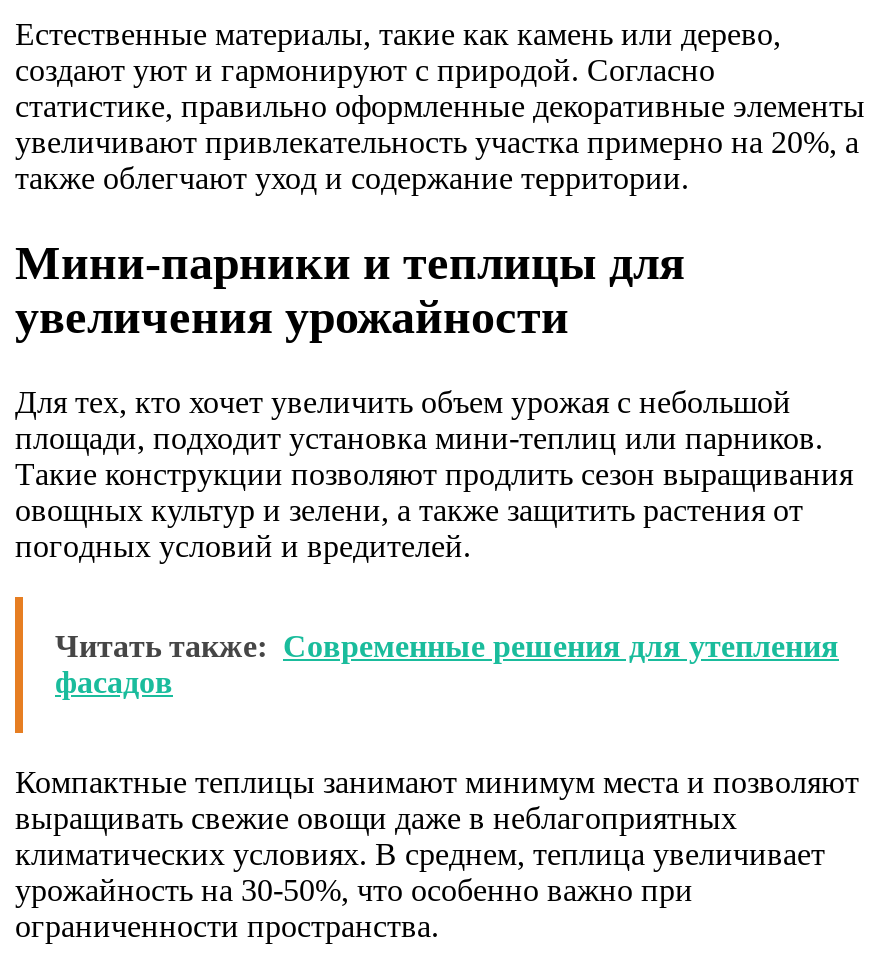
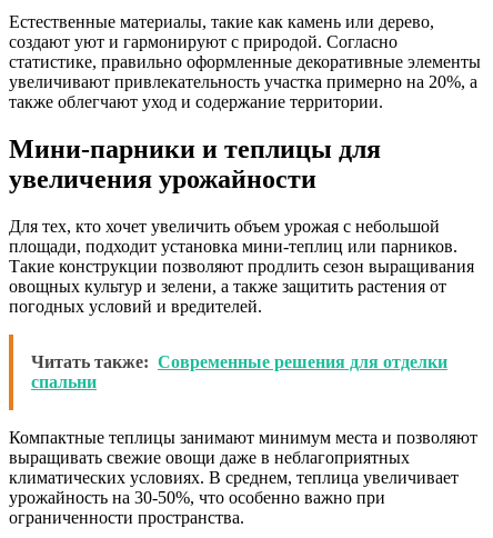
- Читать также: Современные решения для утепления
- фасадов
+ Читать также: Современные решения для отделки
+ спальни
